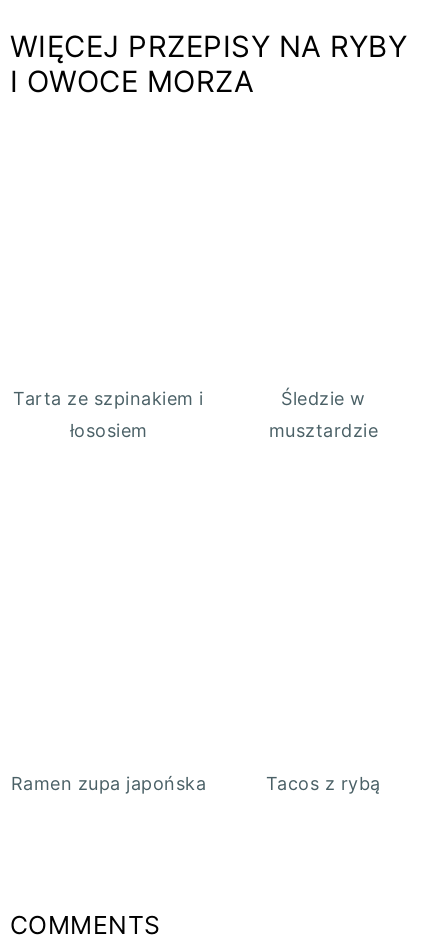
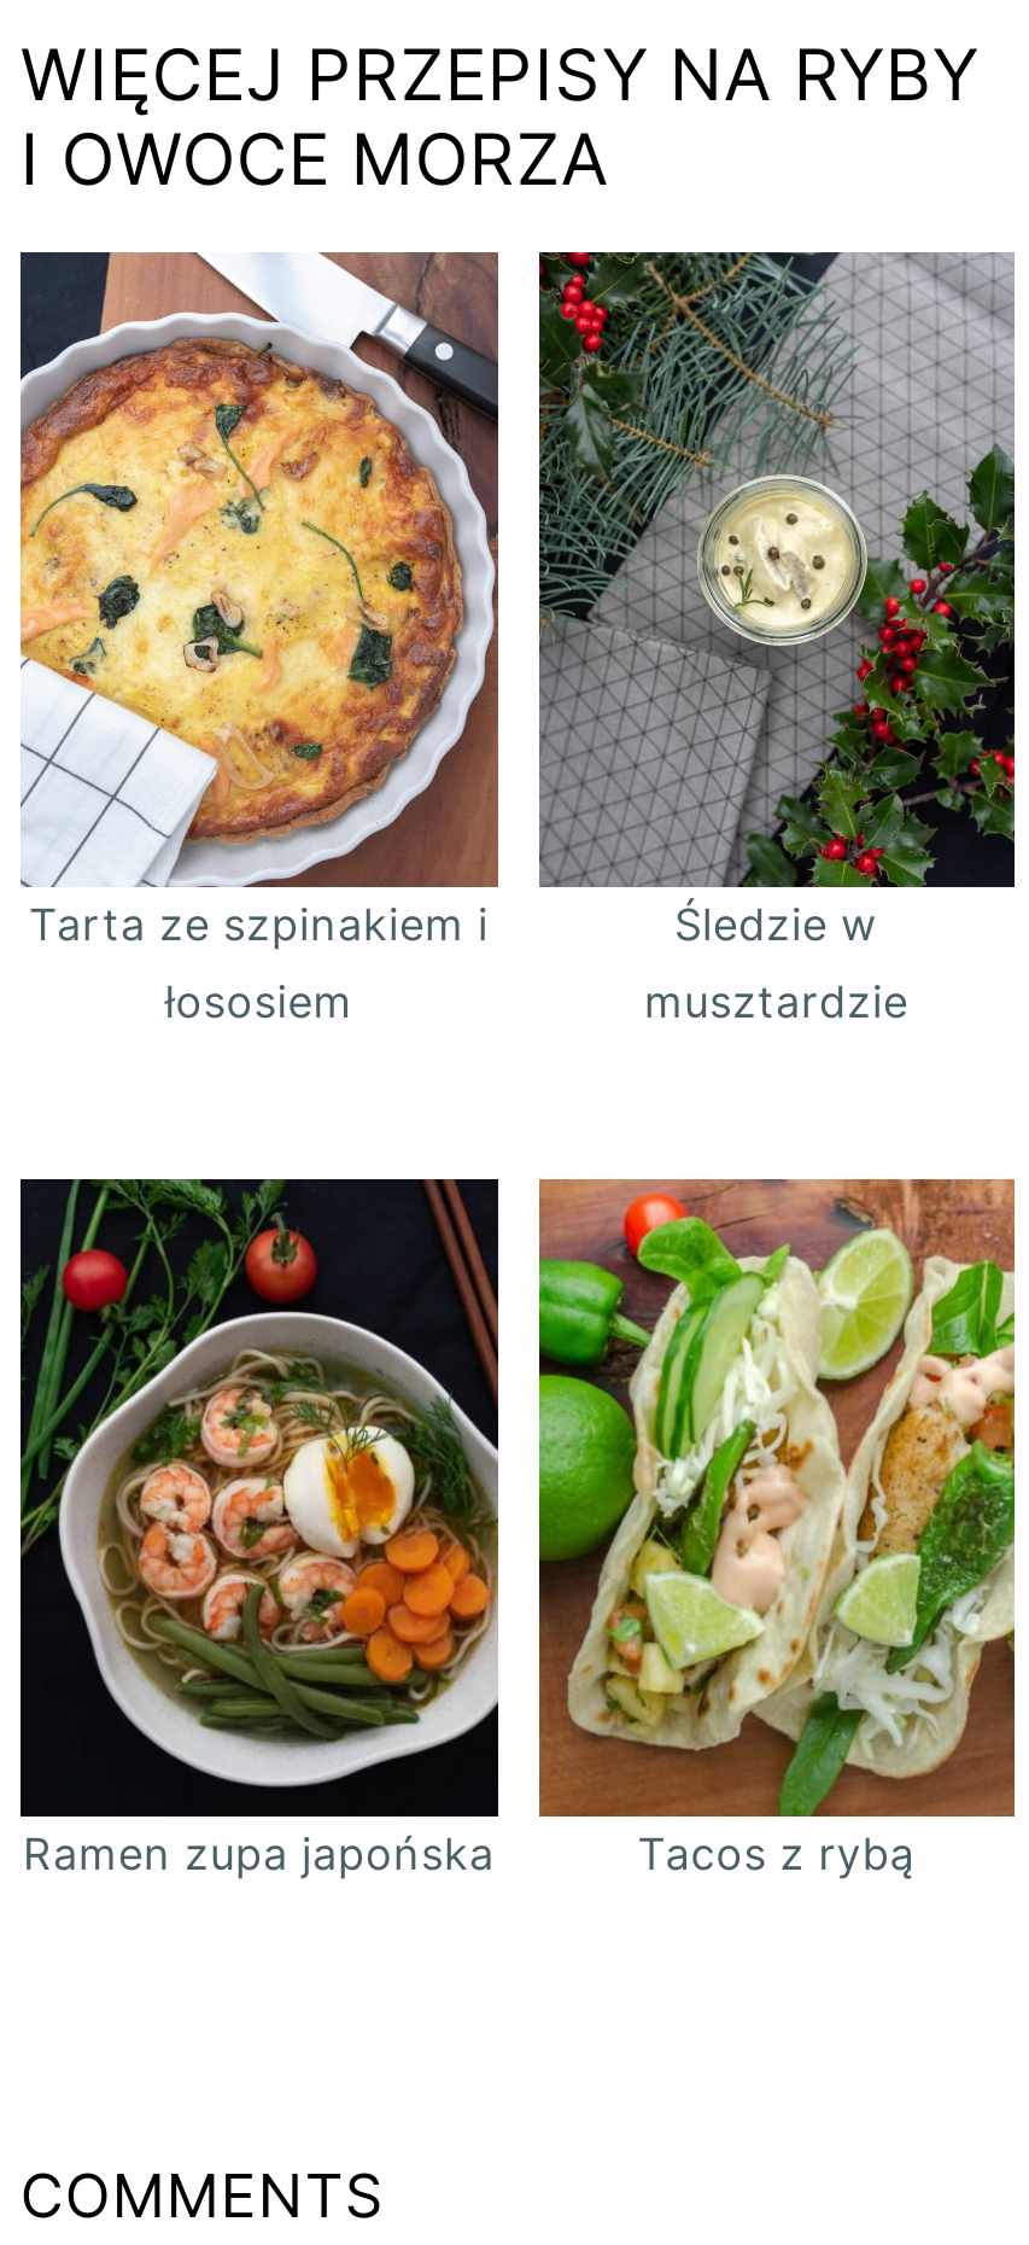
+ [image]

+ [image]

+ [image]

+ [image]
